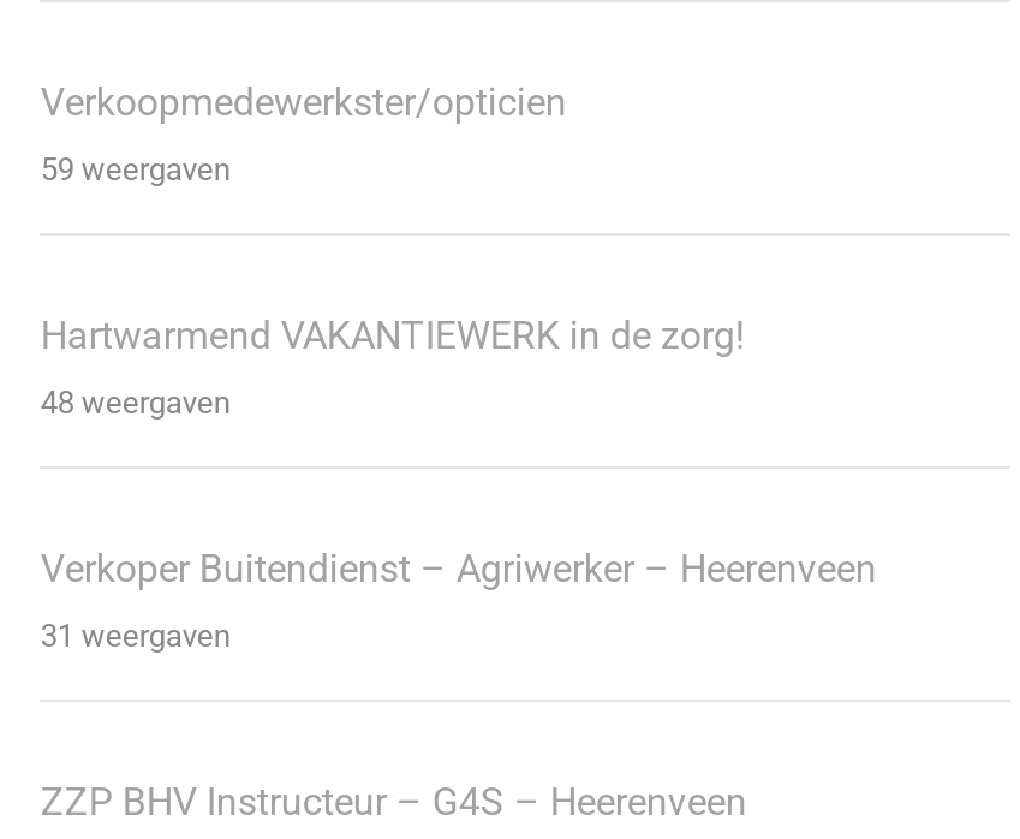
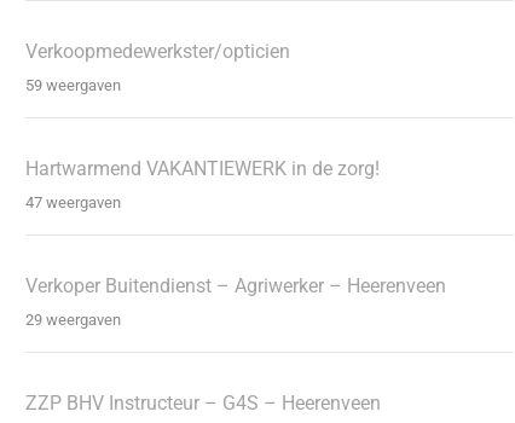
- 48 weergaven
+ 47 weergaven

- 31 weergaven
+ 29 weergaven
